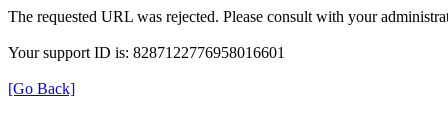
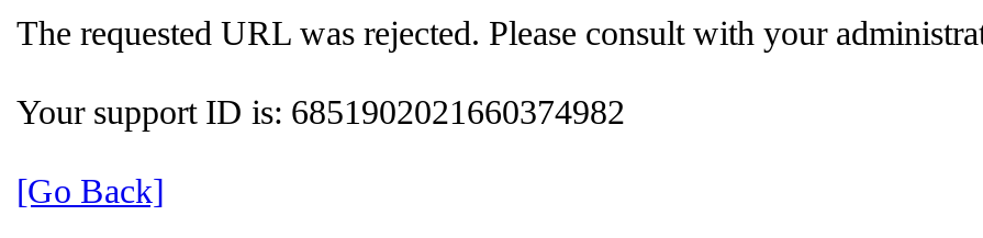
- Your support ID is: 8287122776958016601
+ Your support ID is: 6851902021660374982
